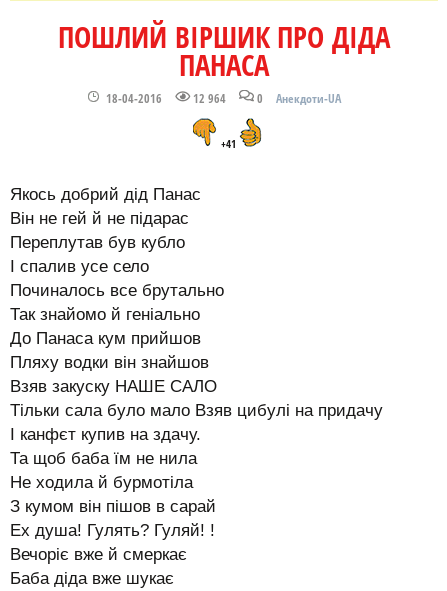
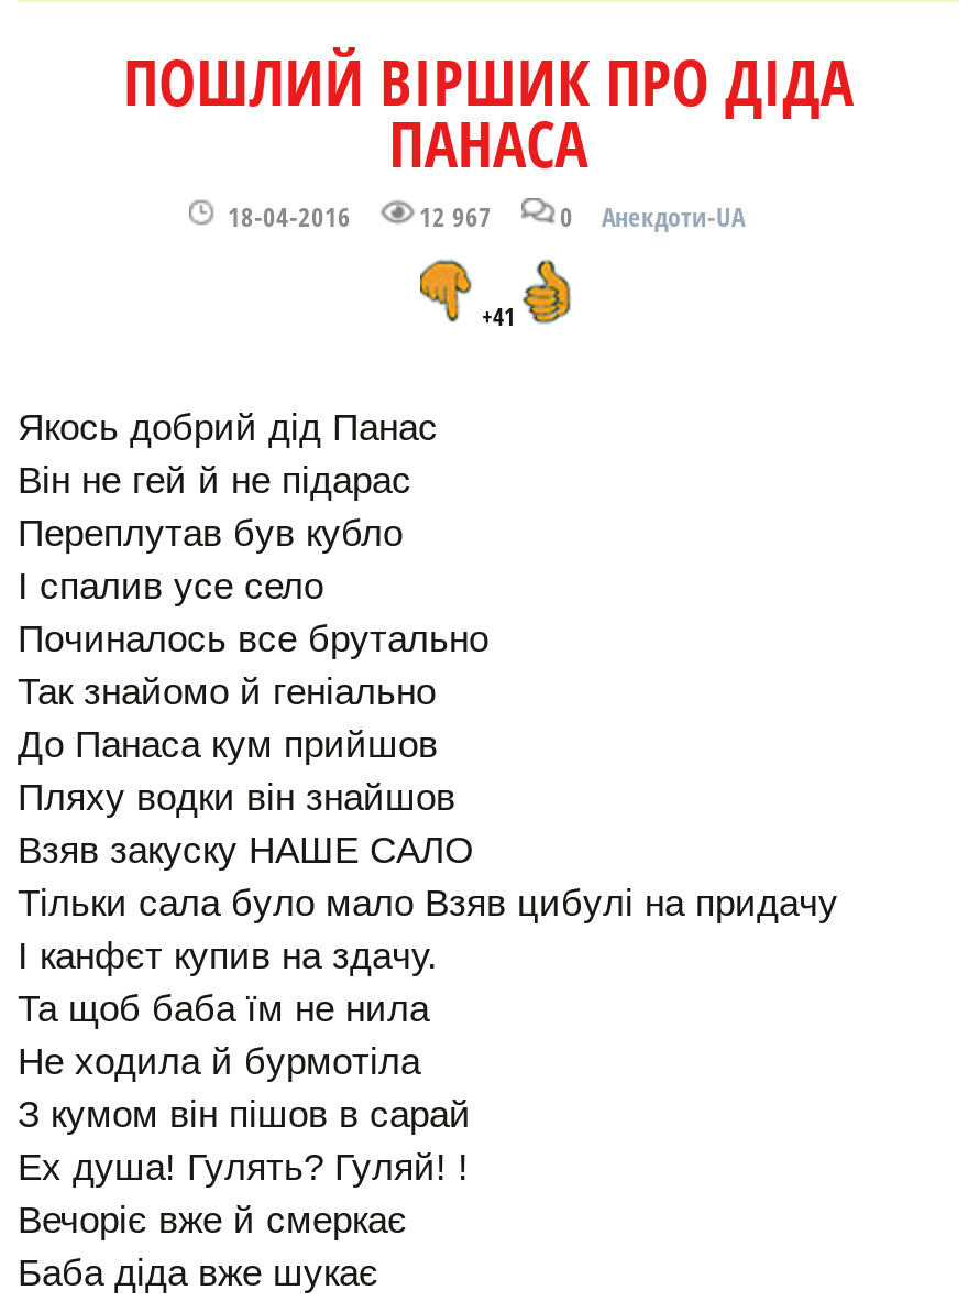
- 12 964
+ 12 967
